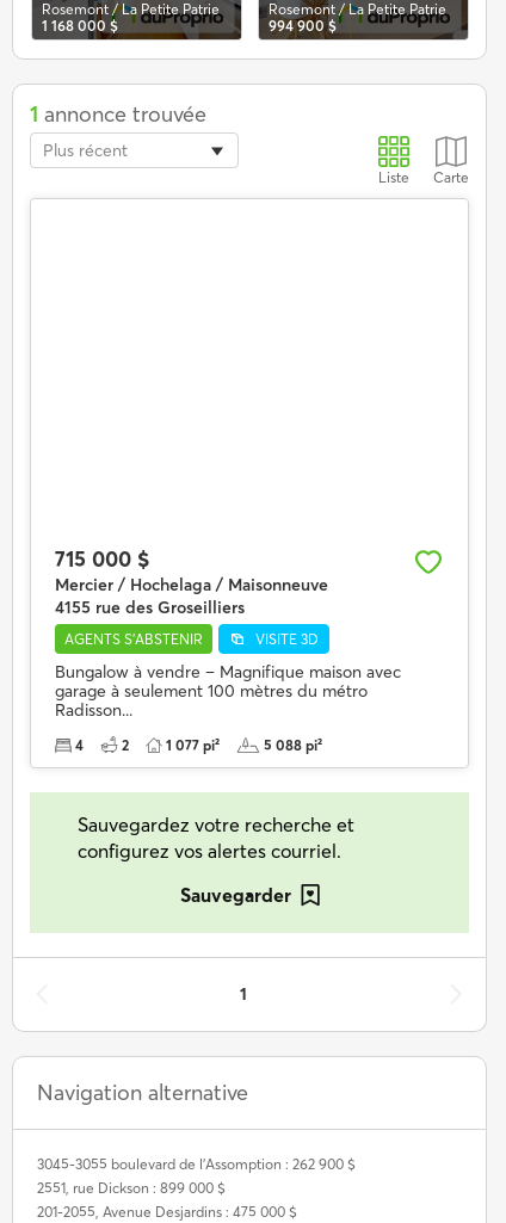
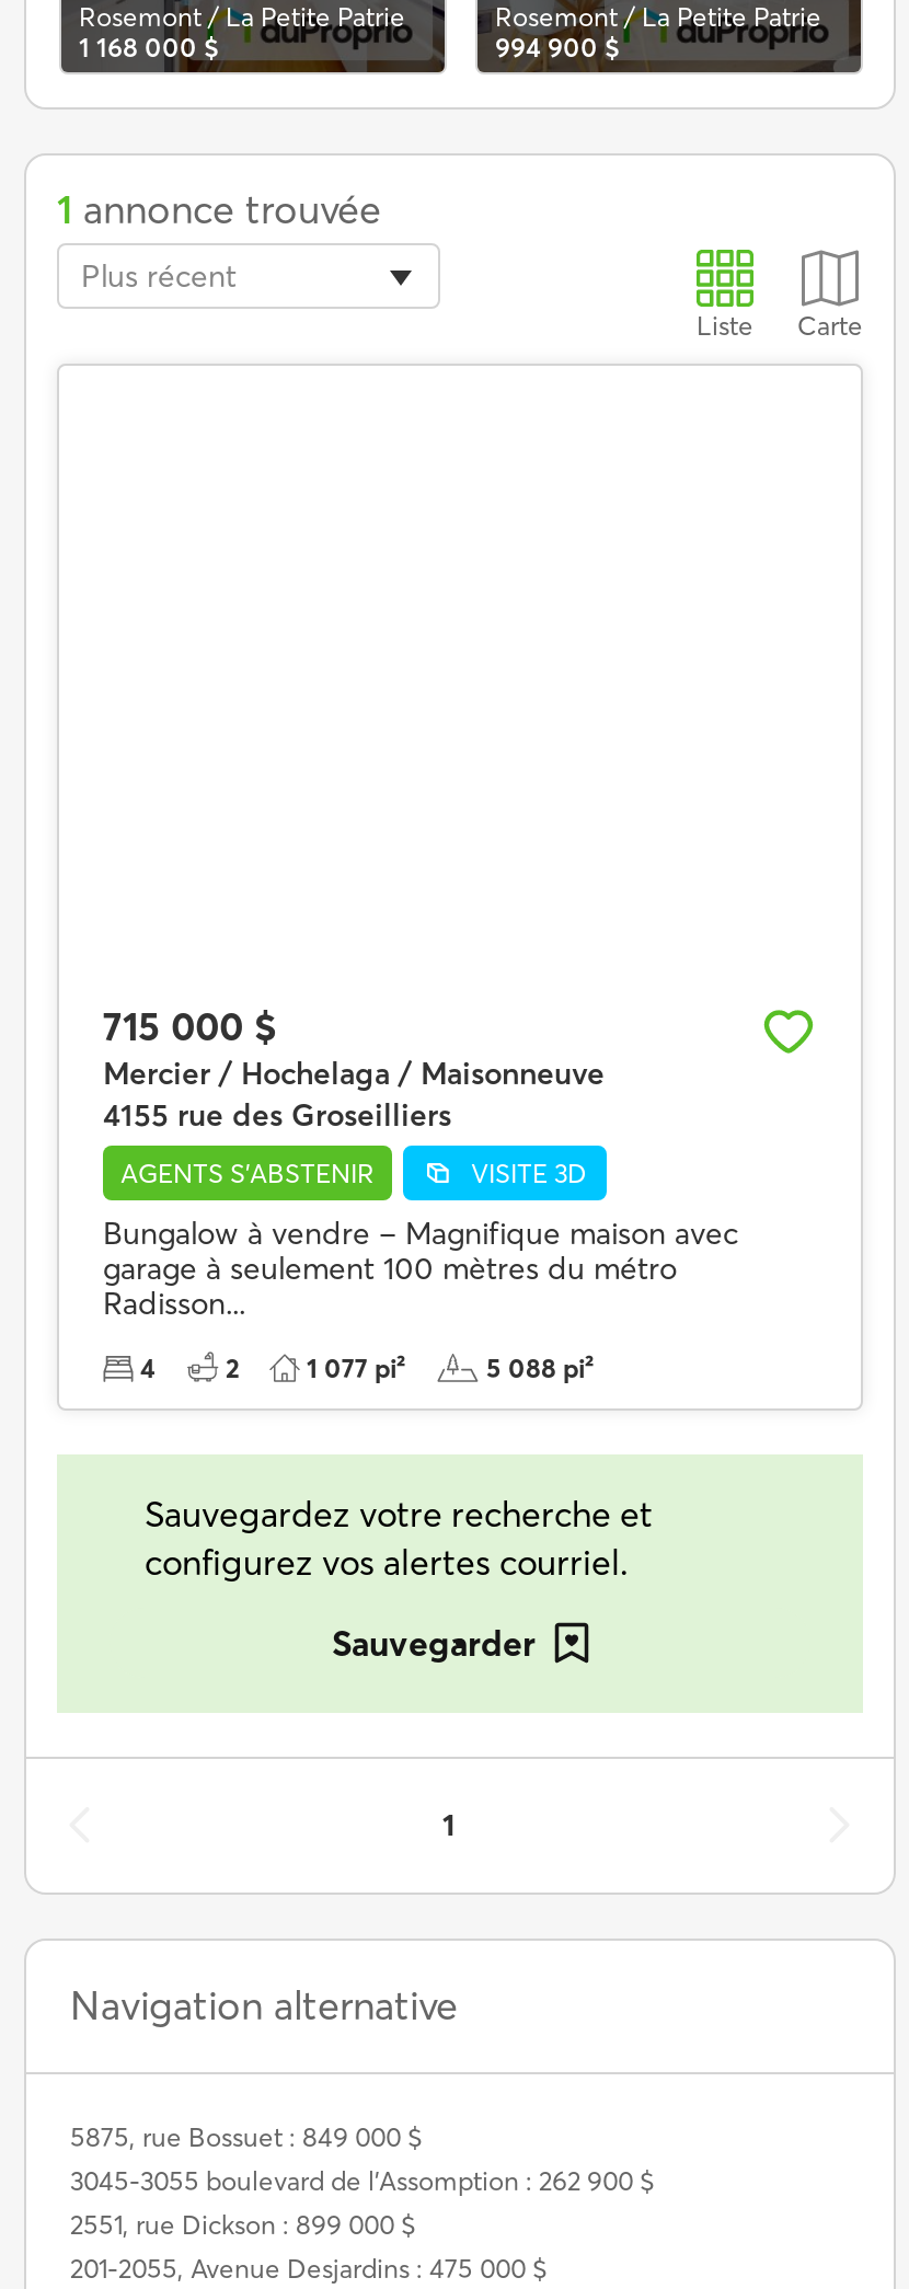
+ 5875, rue Bossuet : 849 000 $
